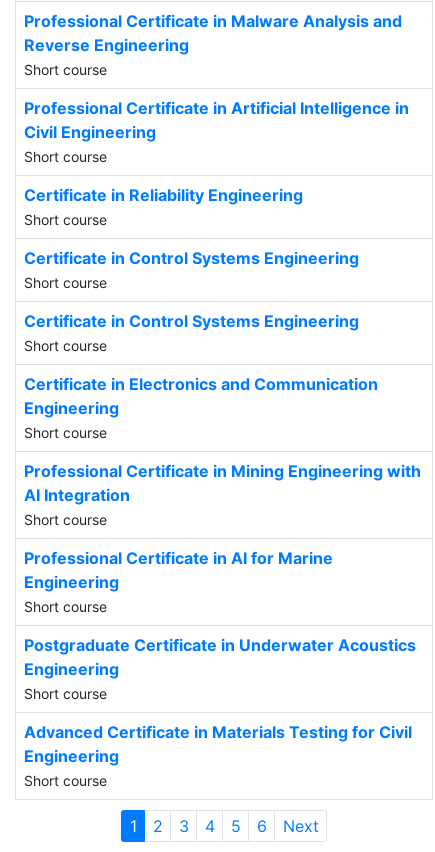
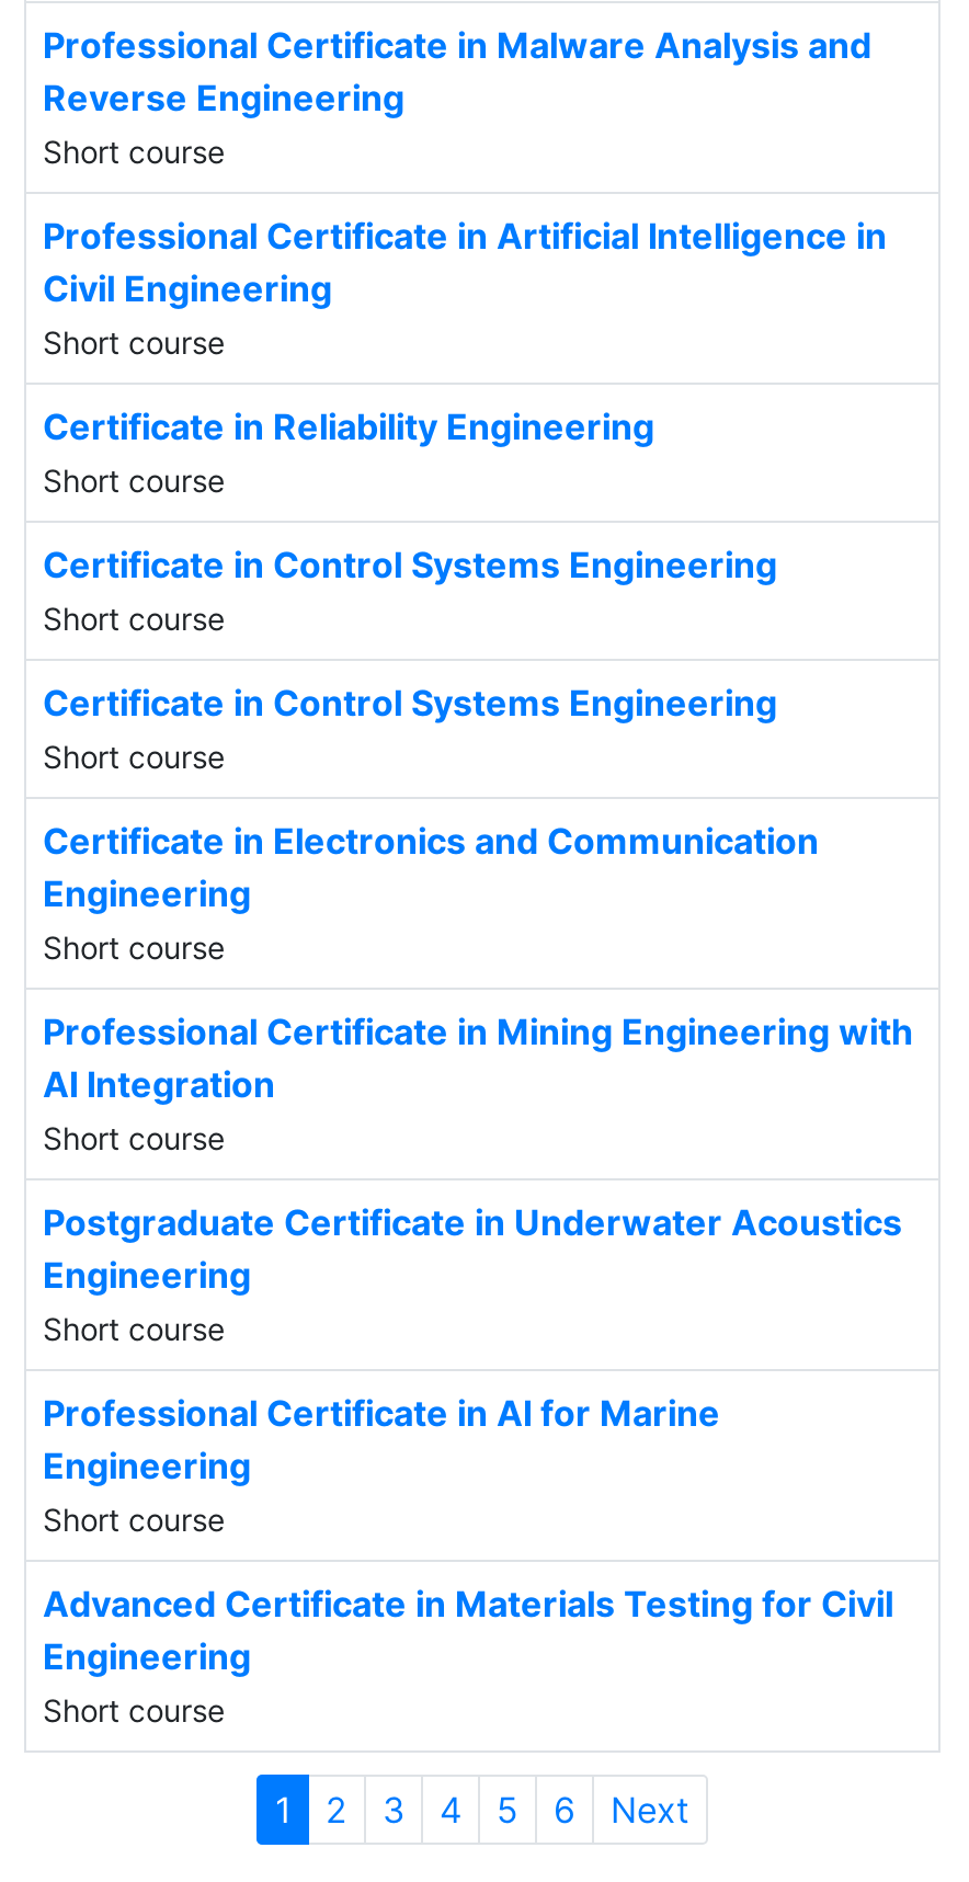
moved down: Professional Certificate in AI for Marine

moved up: Postgraduate Certificate in Underwater Acoustics
